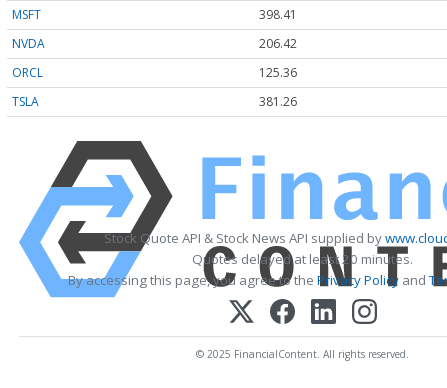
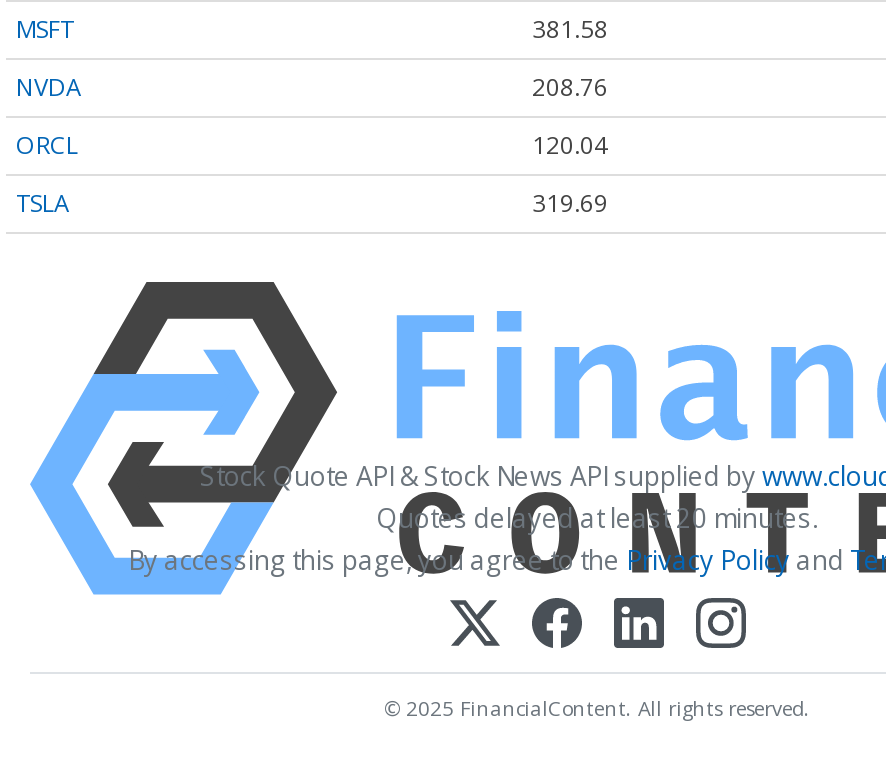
- 398.41
+ 381.58

- 206.42
+ 208.76

- 125.36
+ 120.04

- 381.26
+ 319.69
